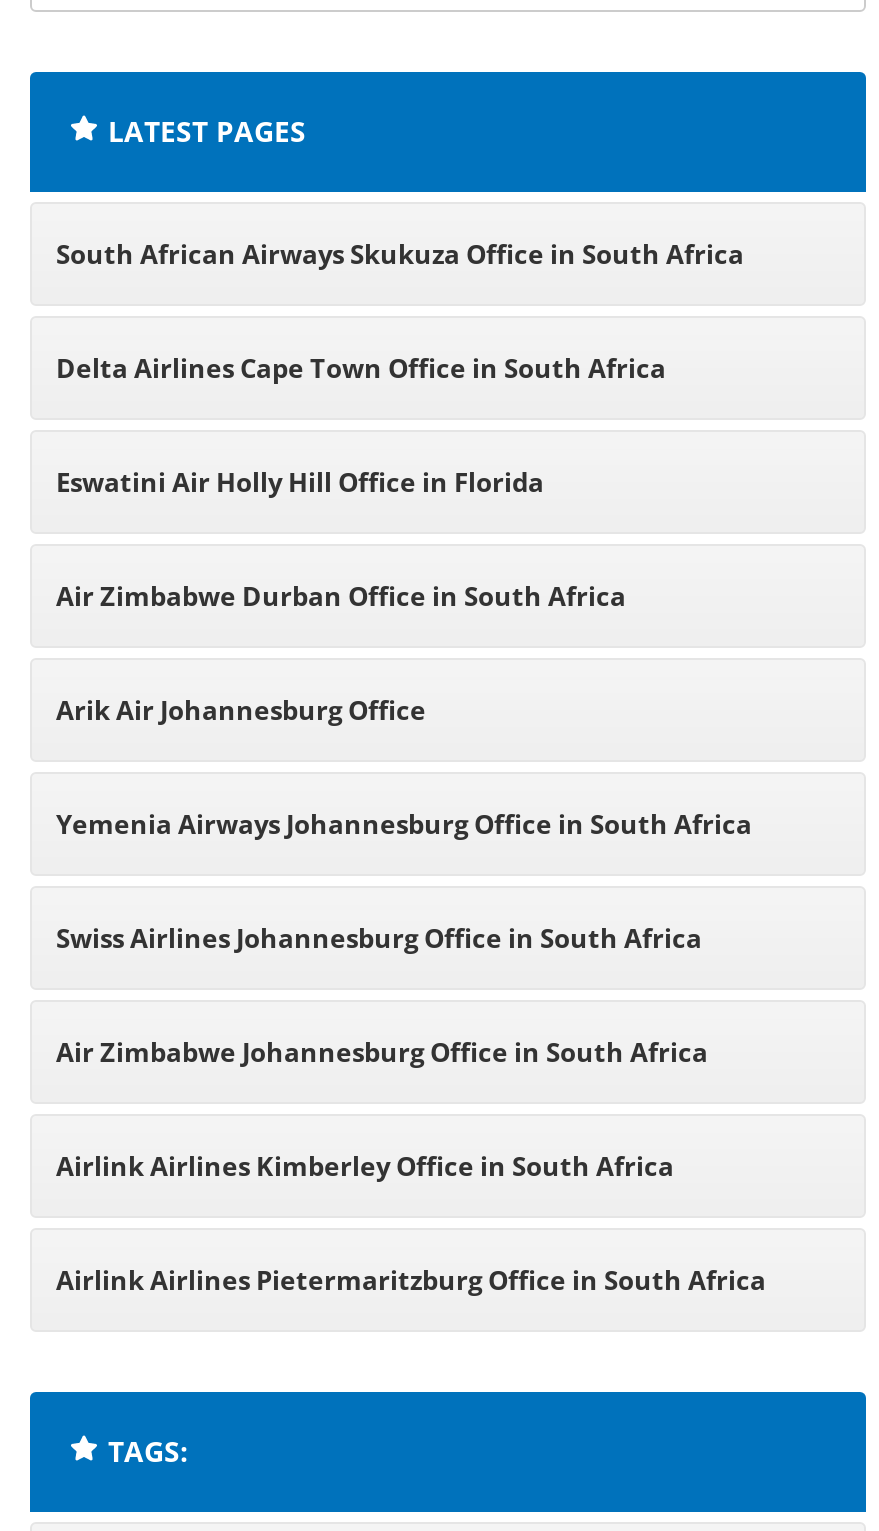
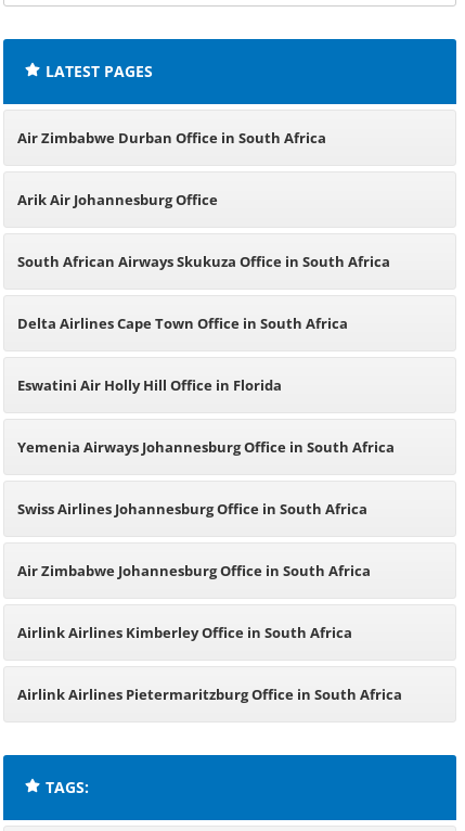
moved down: South African Airways Skukuza Office in South Africa | Delta Airlines Cape Town Office in South Africa | Eswatini Air Holly Hill Office in Florida

moved up: Air Zimbabwe Durban Office in South Africa | Arik Air Johannesburg Office
